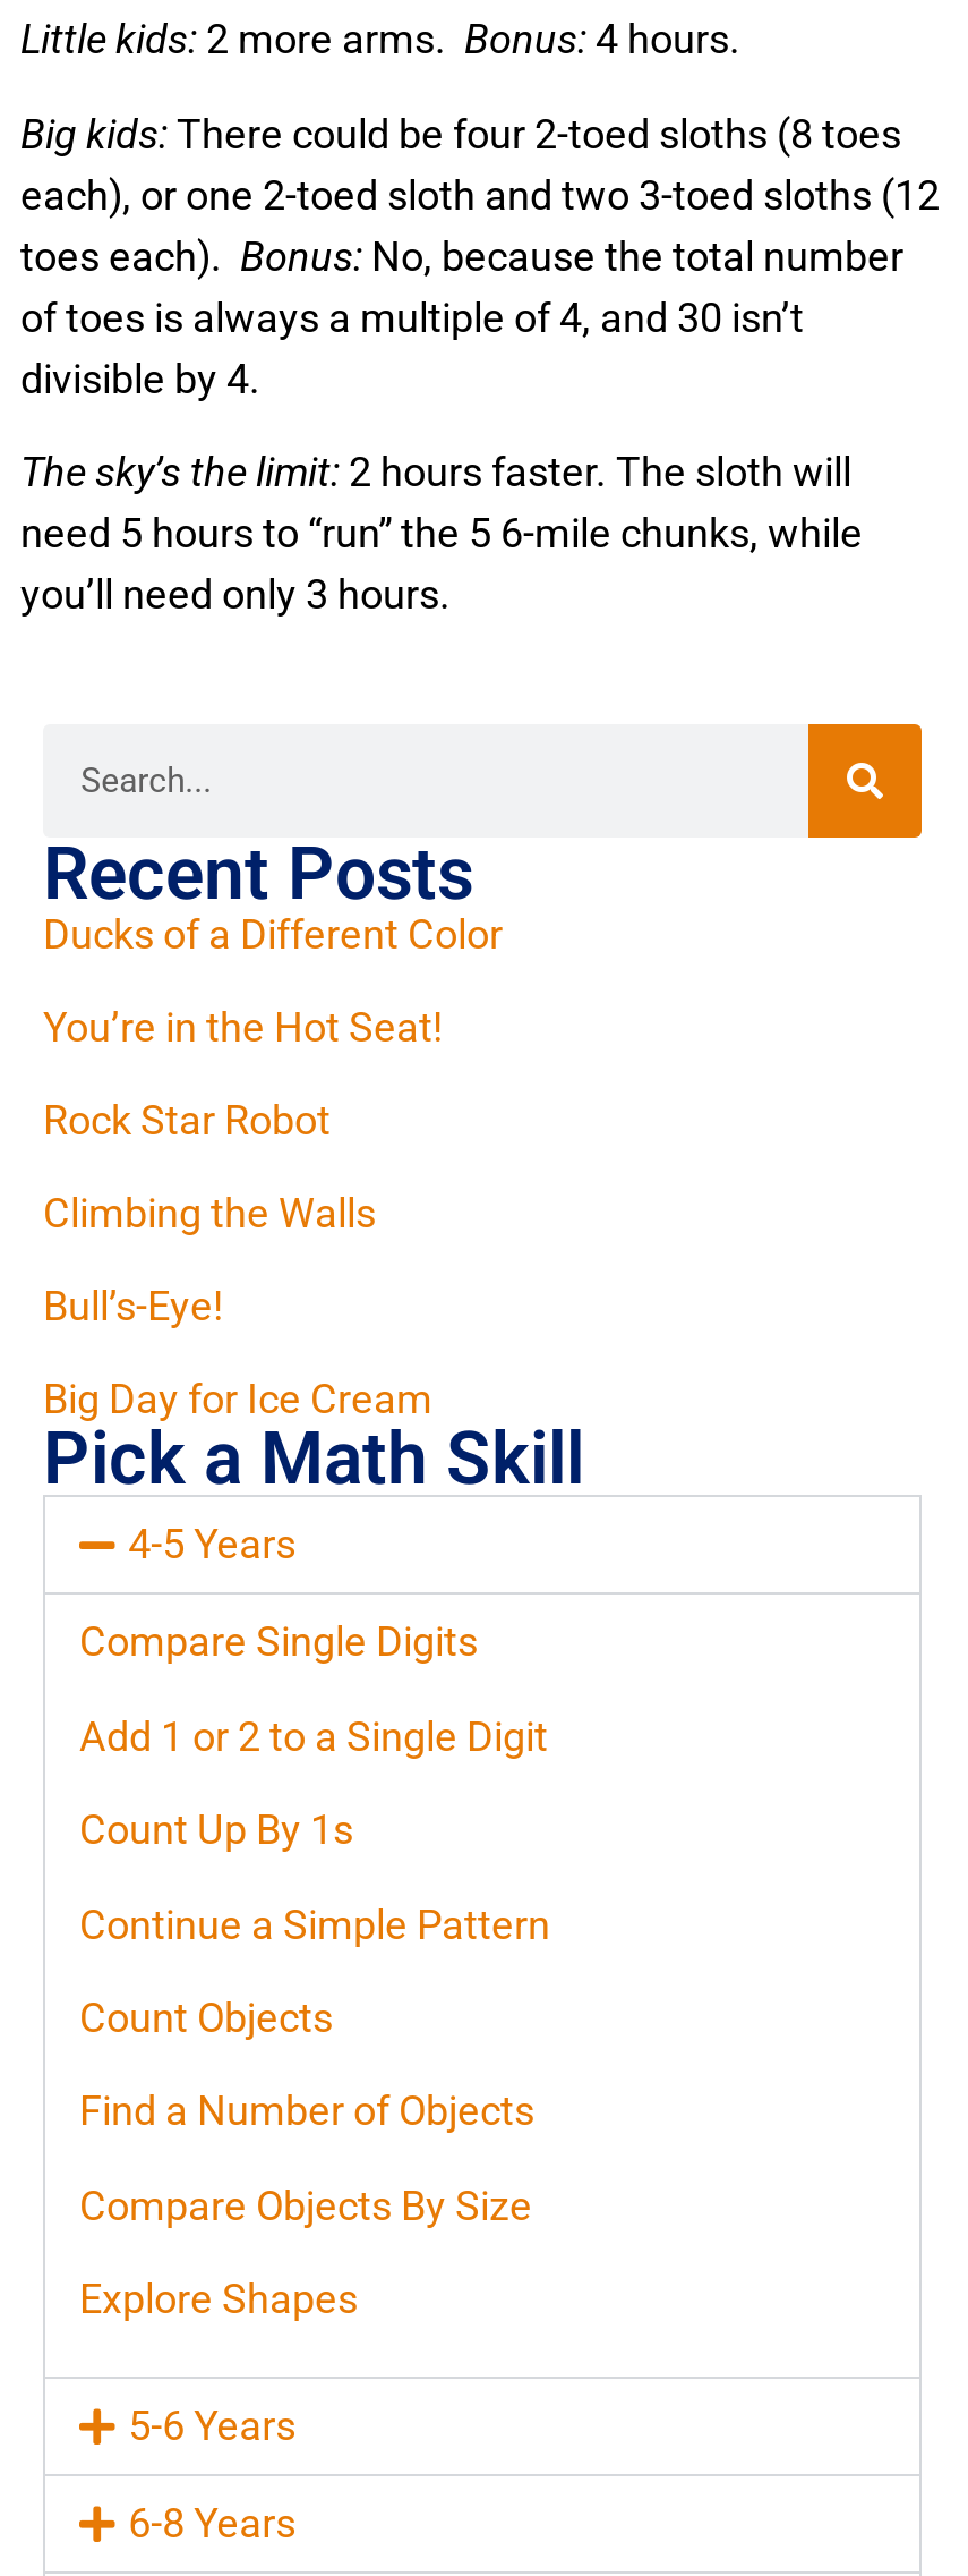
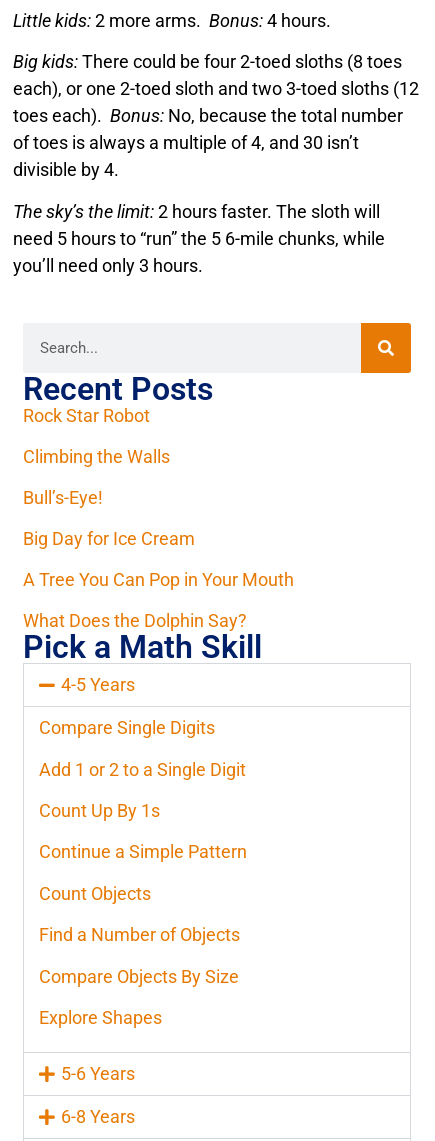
- Ducks of a Different Color
- You’re in the Hot Seat!

moved up: Rock Star Robot | Climbing the Walls | Bull’s-Eye! | Big Day for Ice Cream

+ A Tree You Can Pop in Your Mouth
+ What Does the Dolphin Say?
